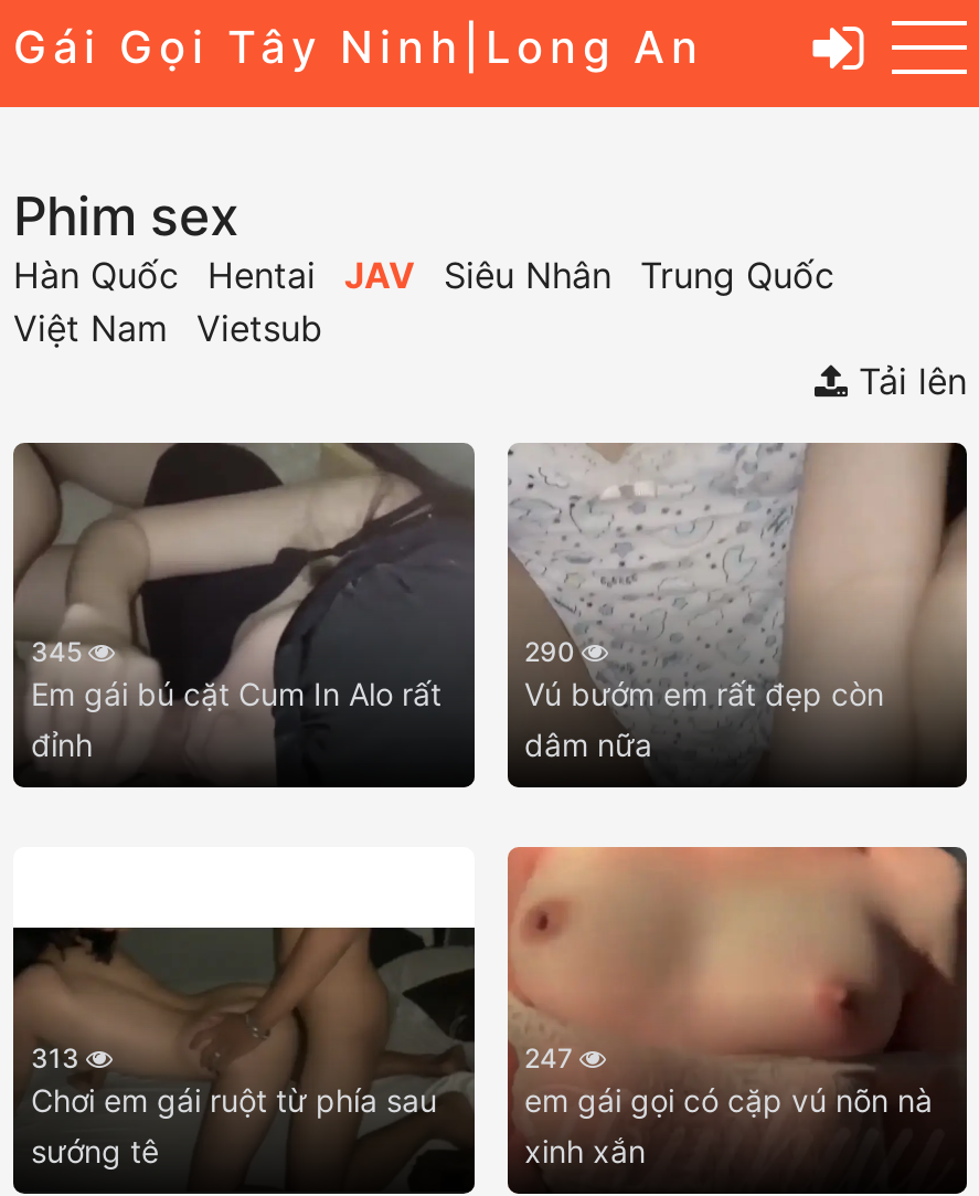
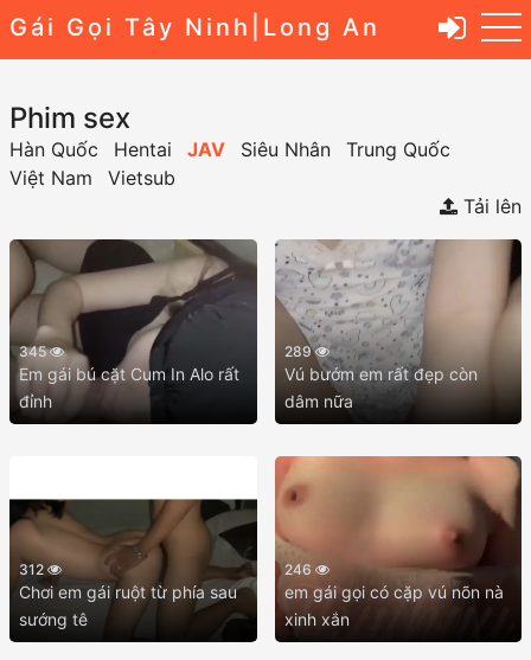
- 290
+ 289

- 313
+ 312

- 247
+ 246
